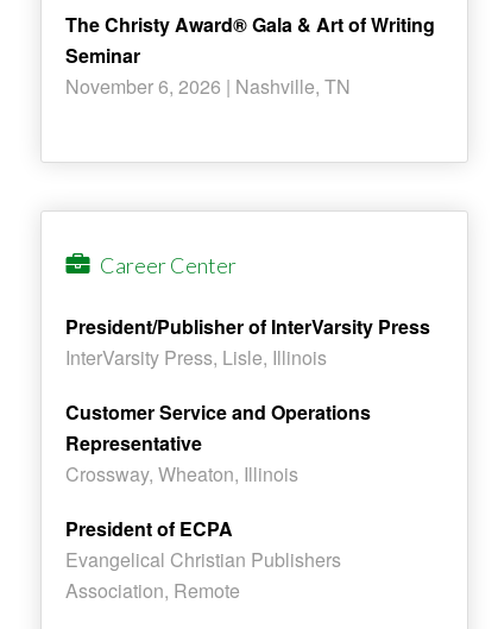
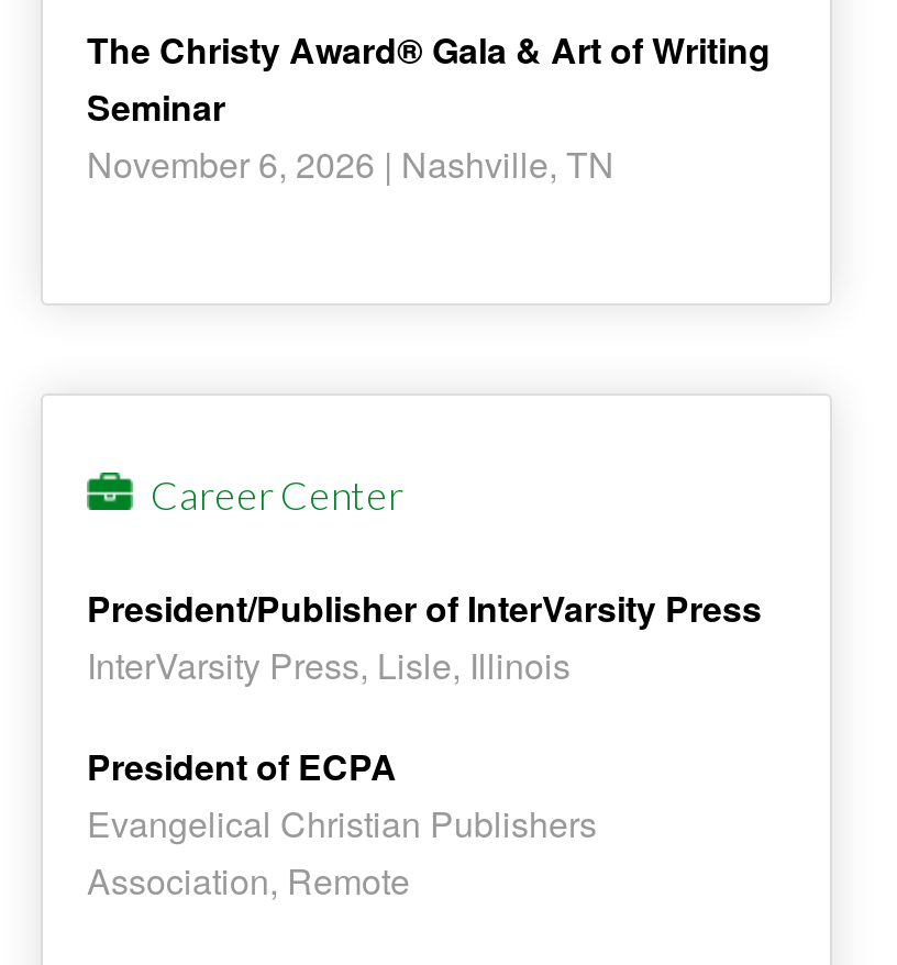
- Customer Service and Operations
- Representative
- Crossway, Wheaton, Illinois
